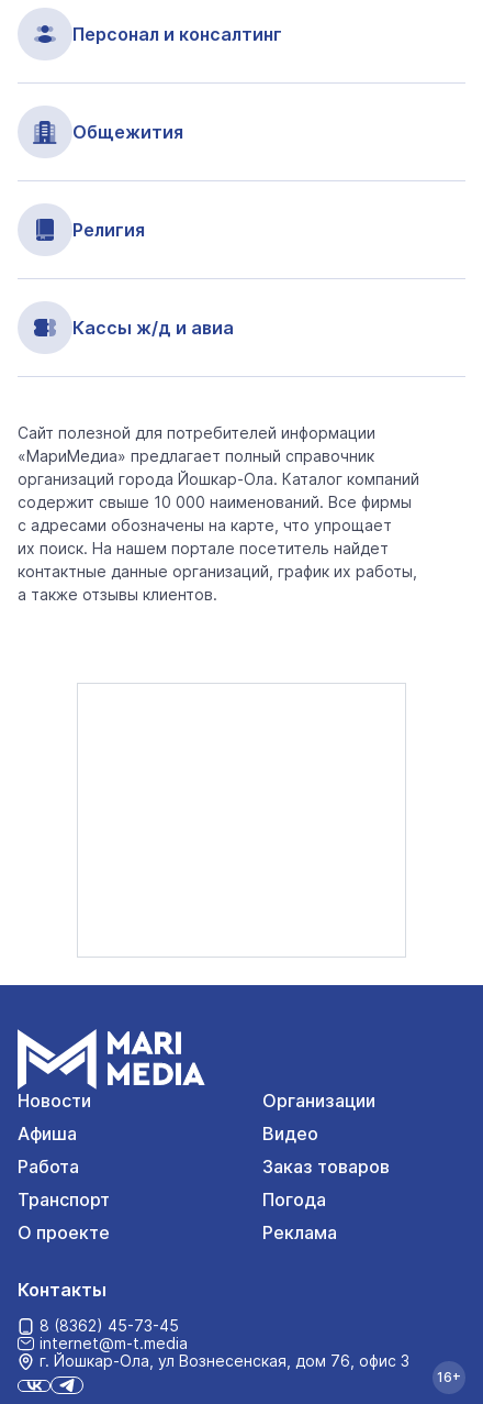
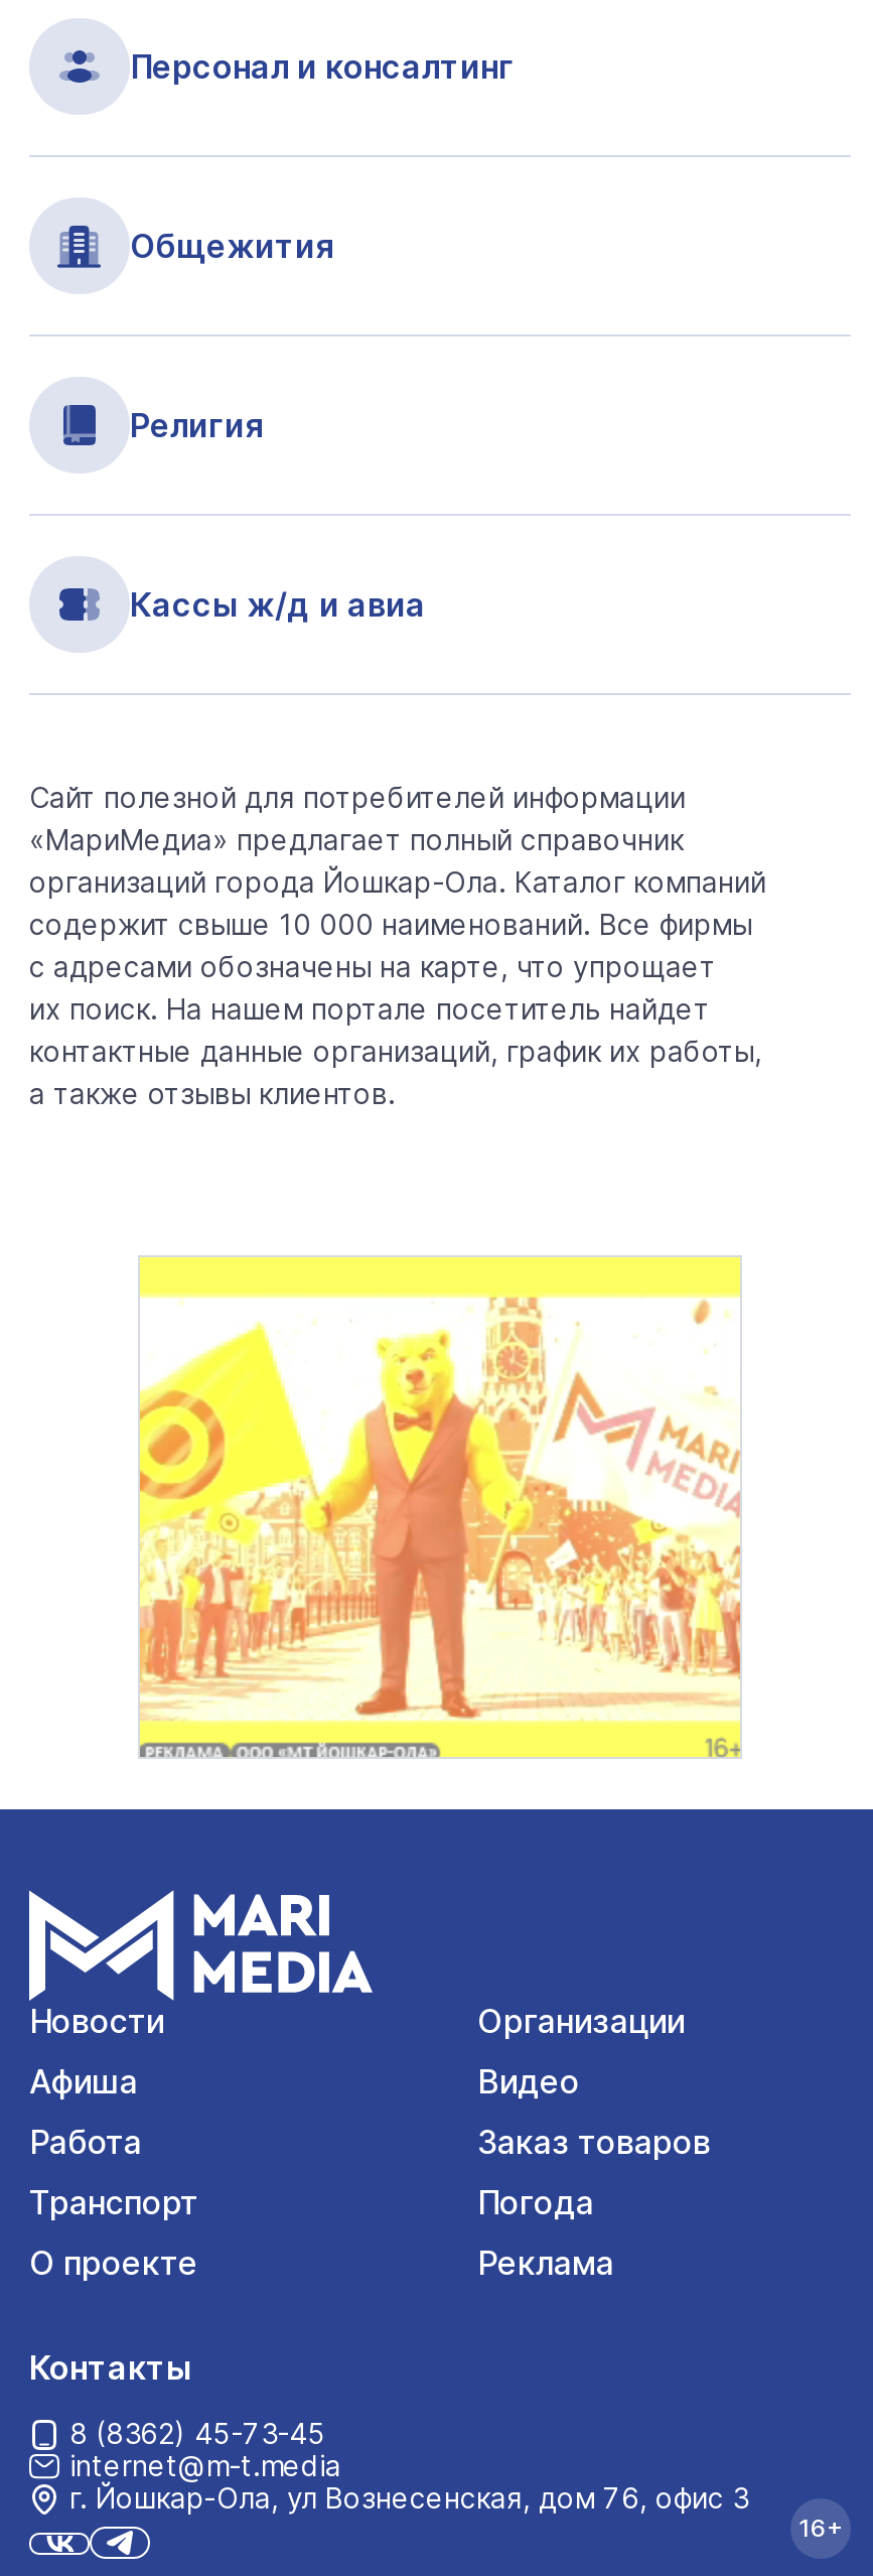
+ [image]
